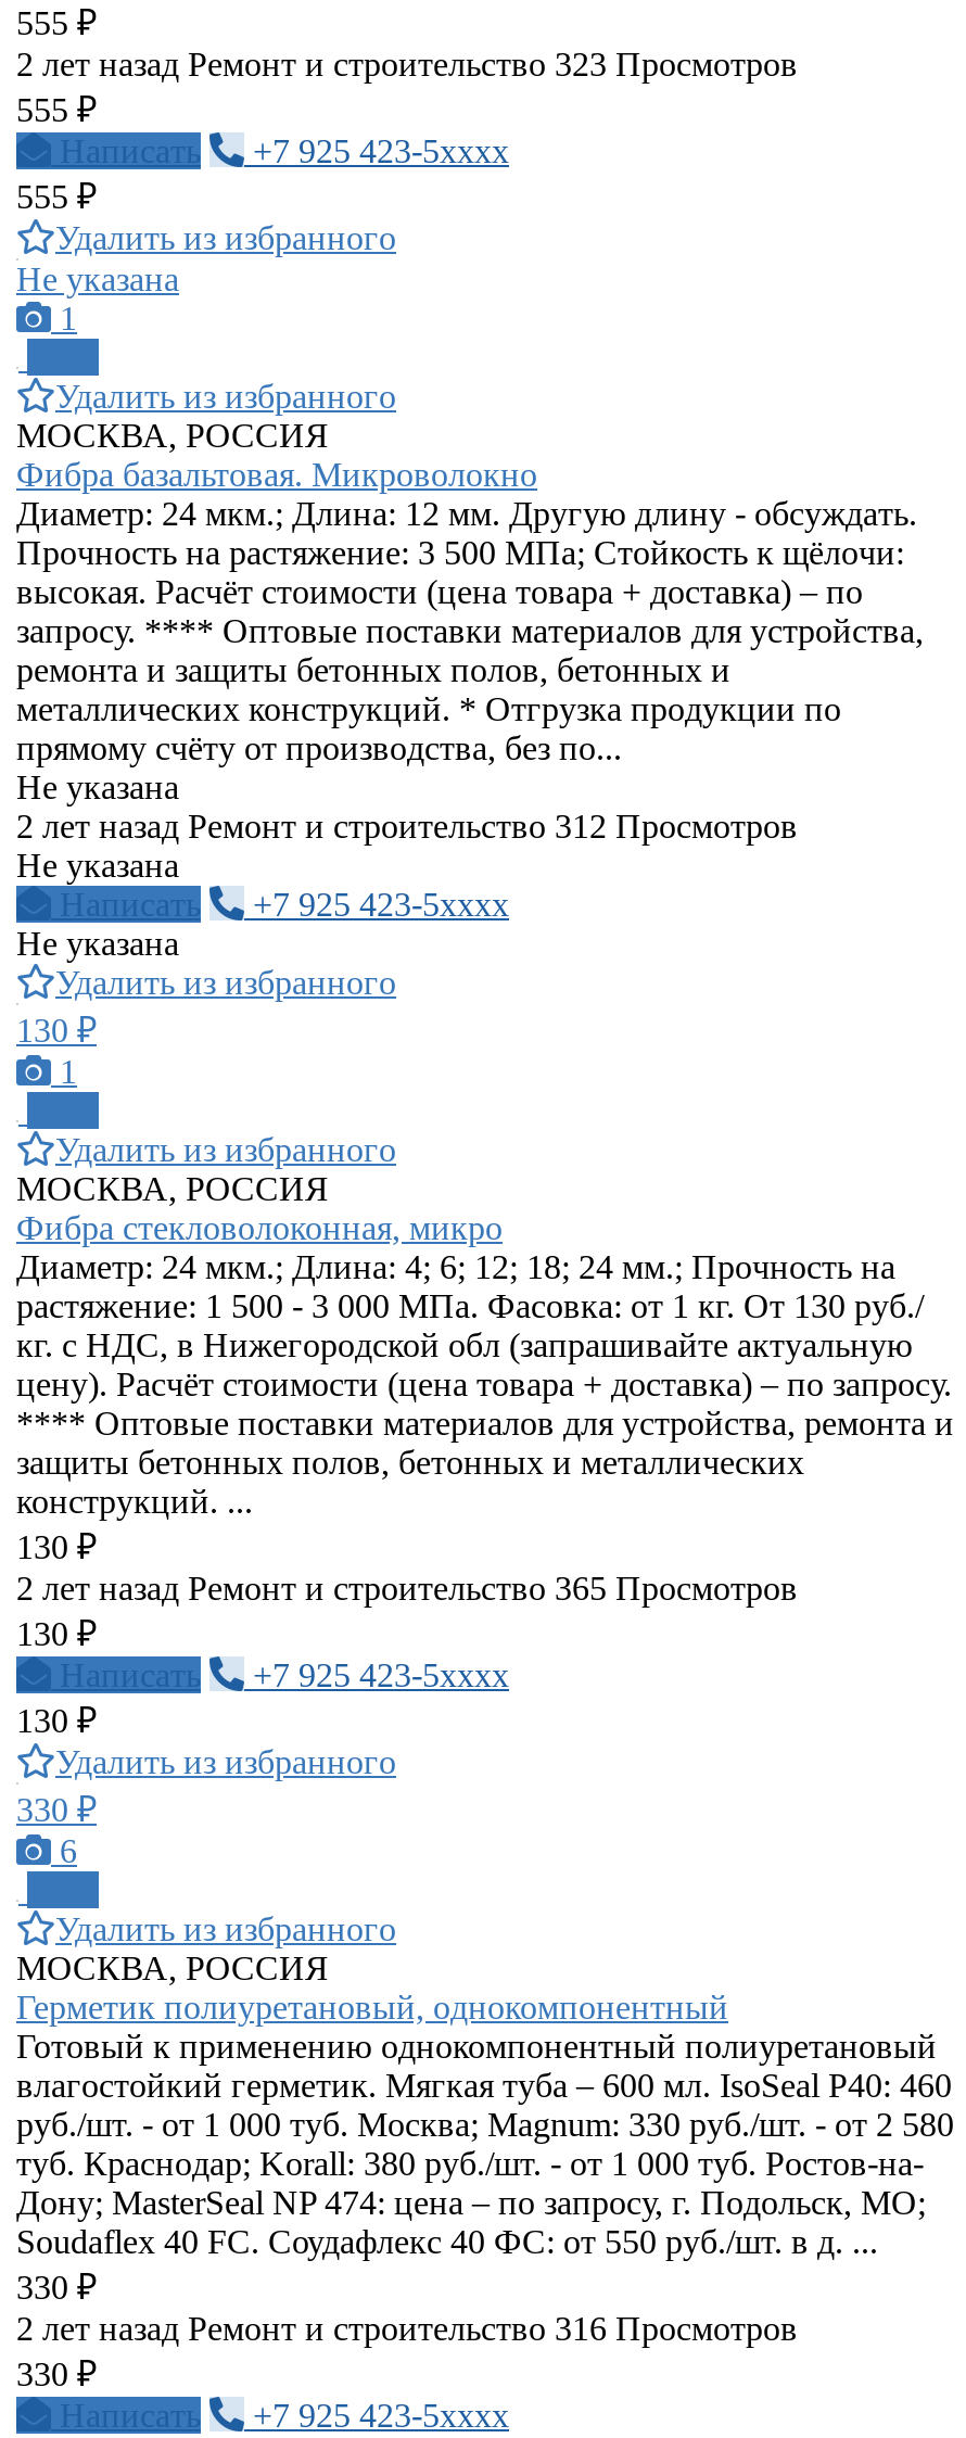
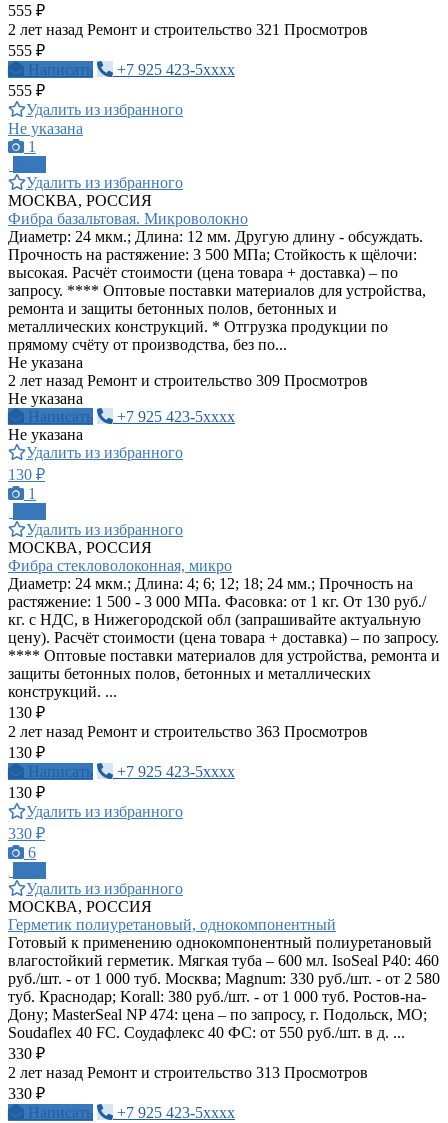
- 2 лет назад Ремонт и строительство 323 Просмотров
+ 2 лет назад Ремонт и строительство 321 Просмотров

- 2 лет назад Ремонт и строительство 312 Просмотров
+ 2 лет назад Ремонт и строительство 309 Просмотров

- 2 лет назад Ремонт и строительство 365 Просмотров
+ 2 лет назад Ремонт и строительство 363 Просмотров

- 2 лет назад Ремонт и строительство 316 Просмотров
+ 2 лет назад Ремонт и строительство 313 Просмотров
